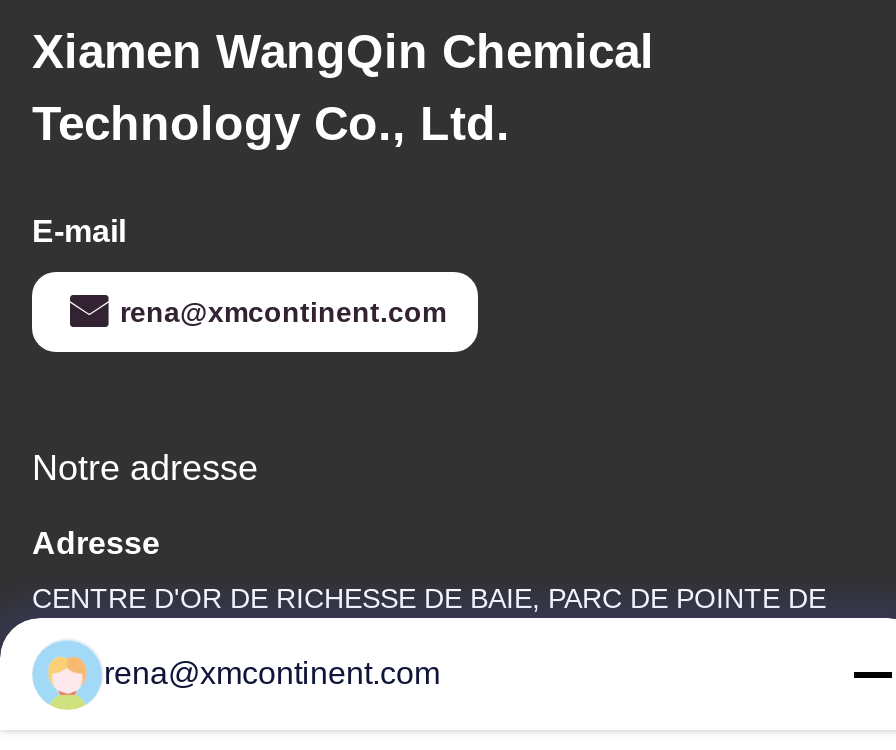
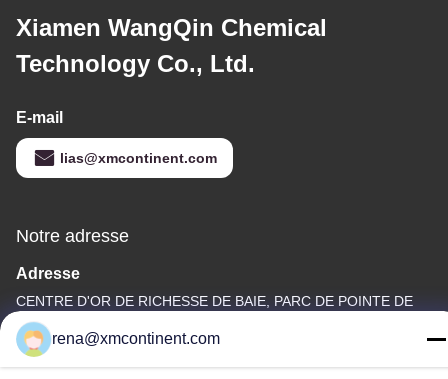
- rena@xmcontinent.com
+ lias@xmcontinent.com
